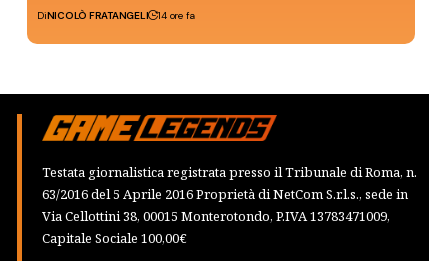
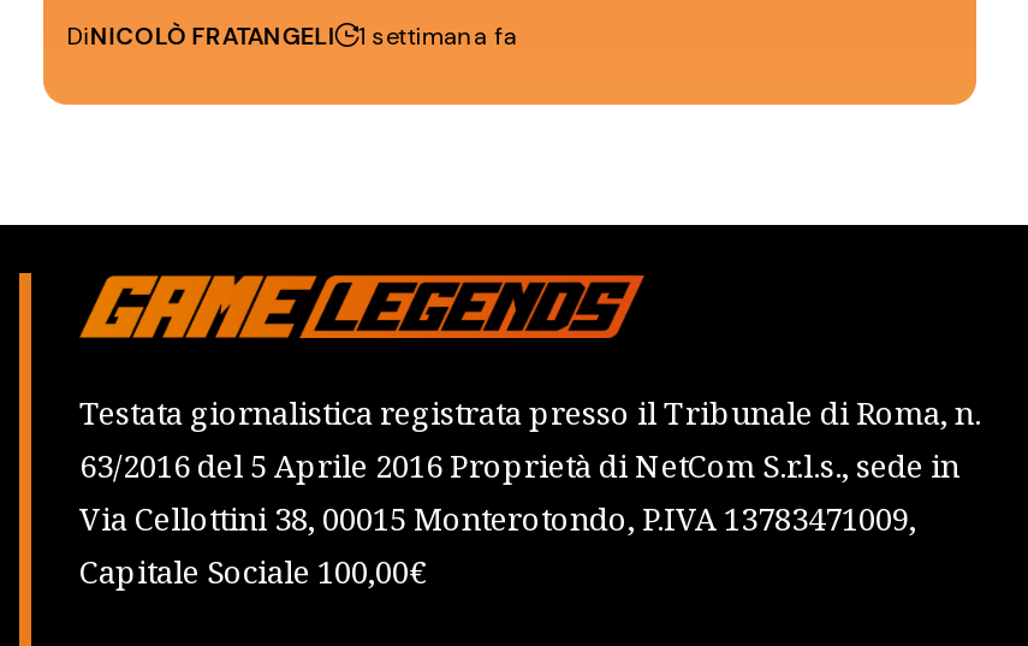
- DiNICOLÒ FRATANGELI 14 ore fa
+ DiNICOLÒ FRATANGELI 1 settimana fa
